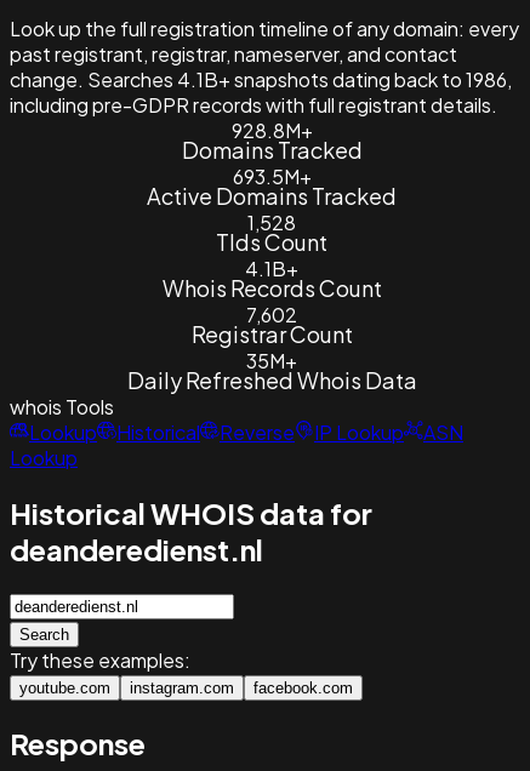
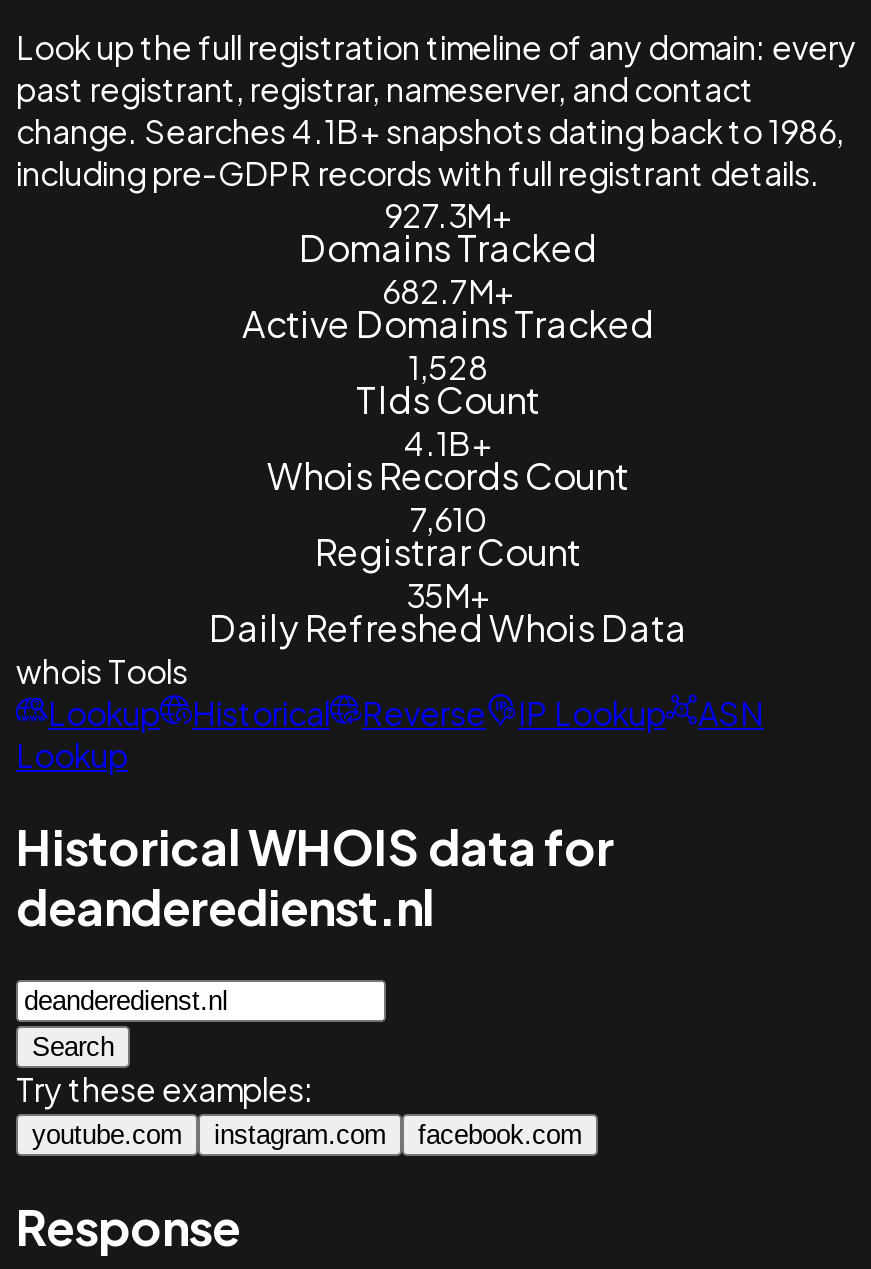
- 928.8M+
+ 927.3M+

- 693.5M+
+ 682.7M+

- 7,602
+ 7,610
